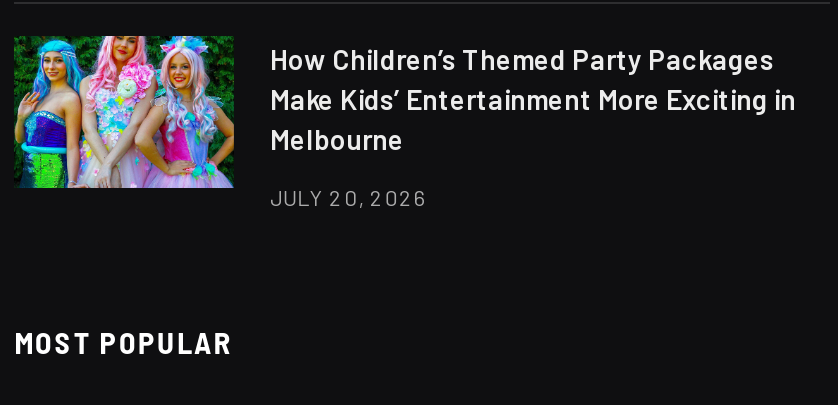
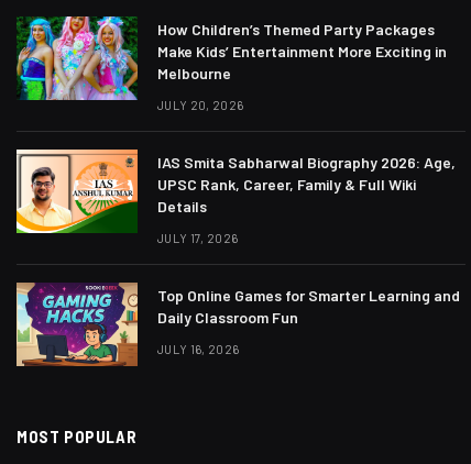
+ [image]
+ IAS Smita Sabharwal Biography 2026: Age,
+ UPSC Rank, Career, Family & Full Wiki
+ Details
+ JULY 17, 2026
+ Top Online Games for Smarter Learning and
+ Daily Classroom Fun
+ JULY 16, 2026

+ [image]
